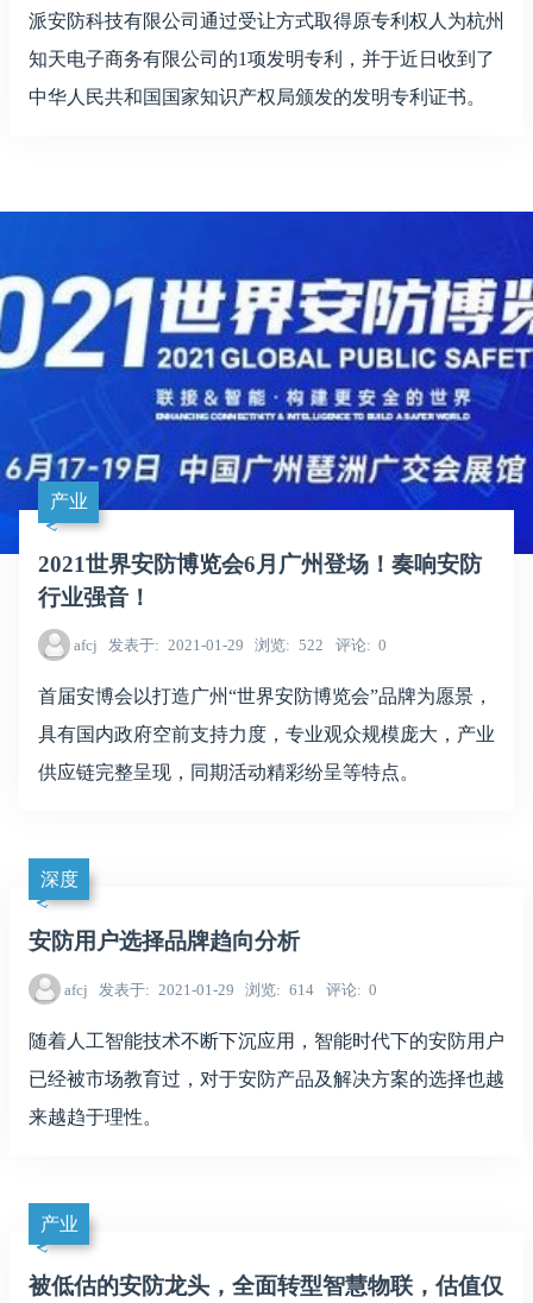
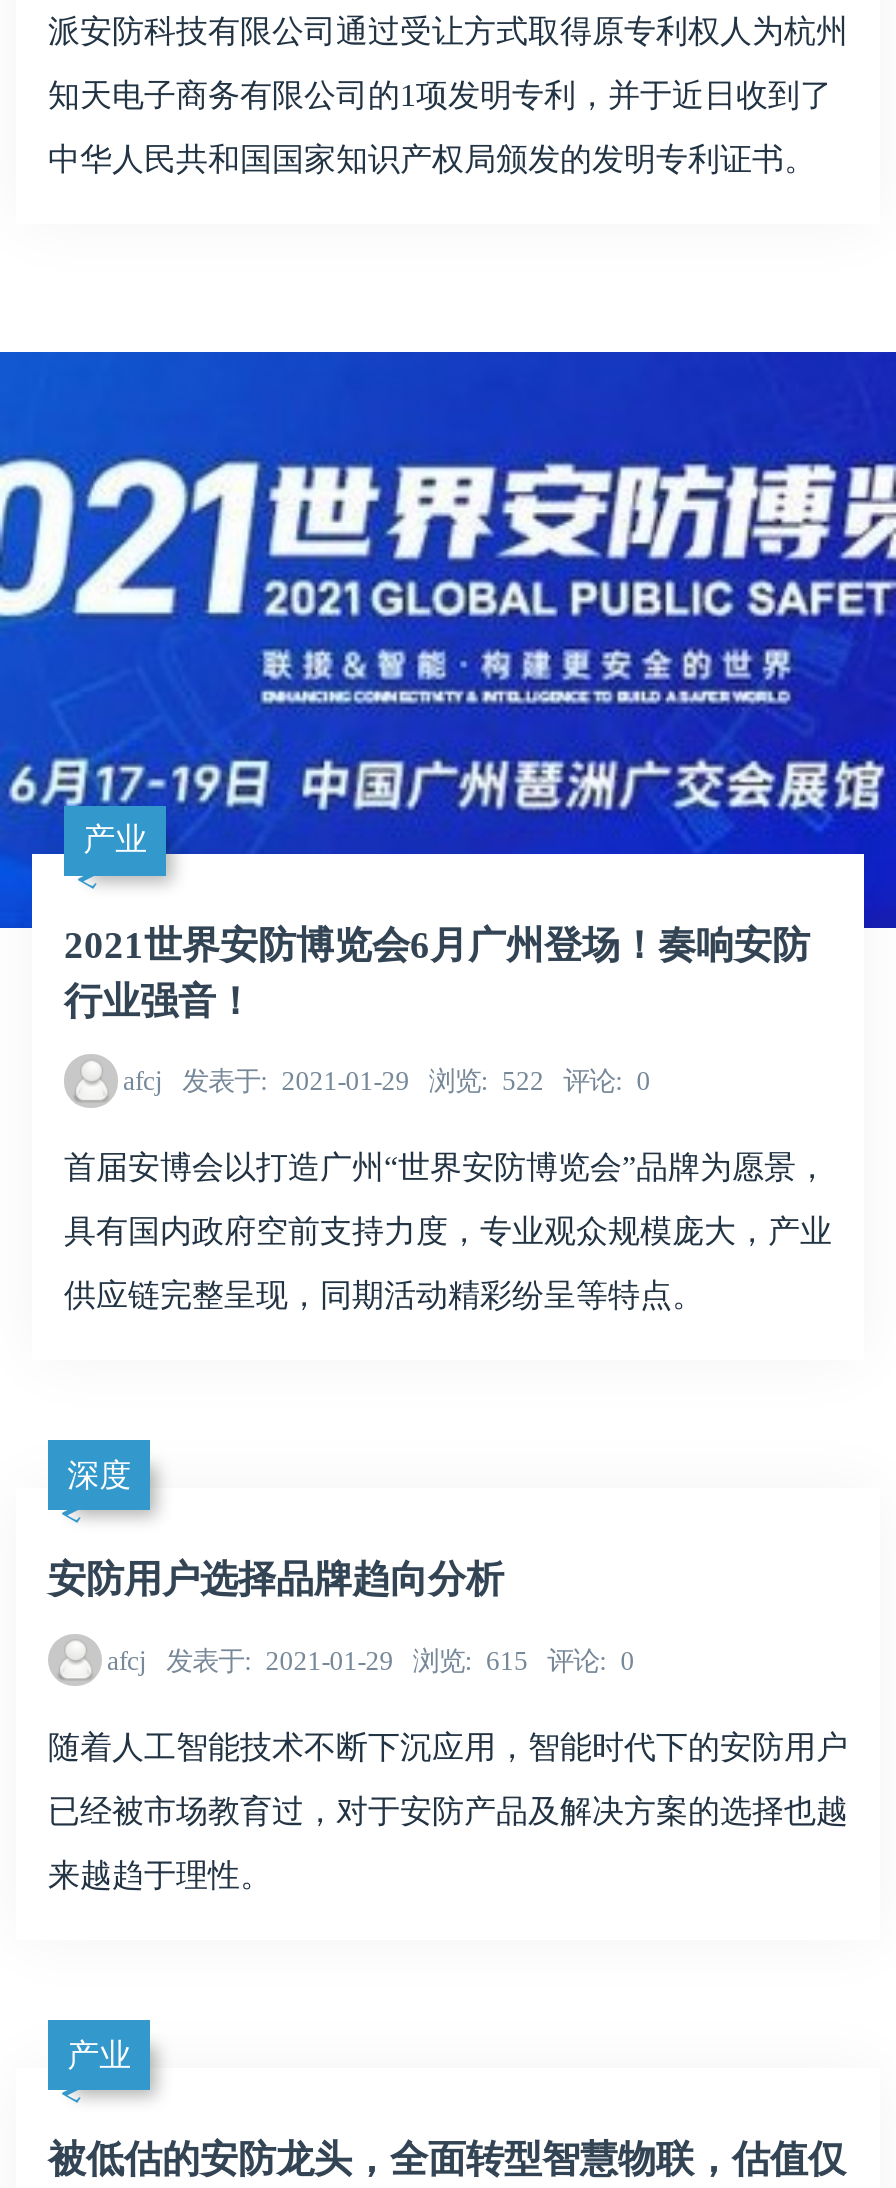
- afcj 发表于 2021-01-29 浏览 614 评论 0
+ afcj 发表于 2021-01-29 浏览 615 评论 0
